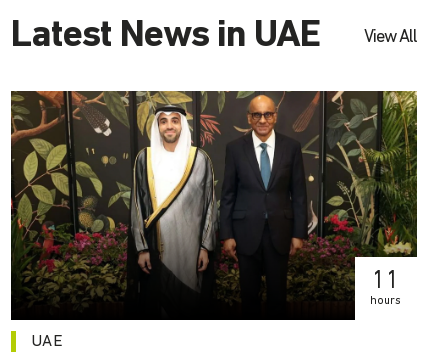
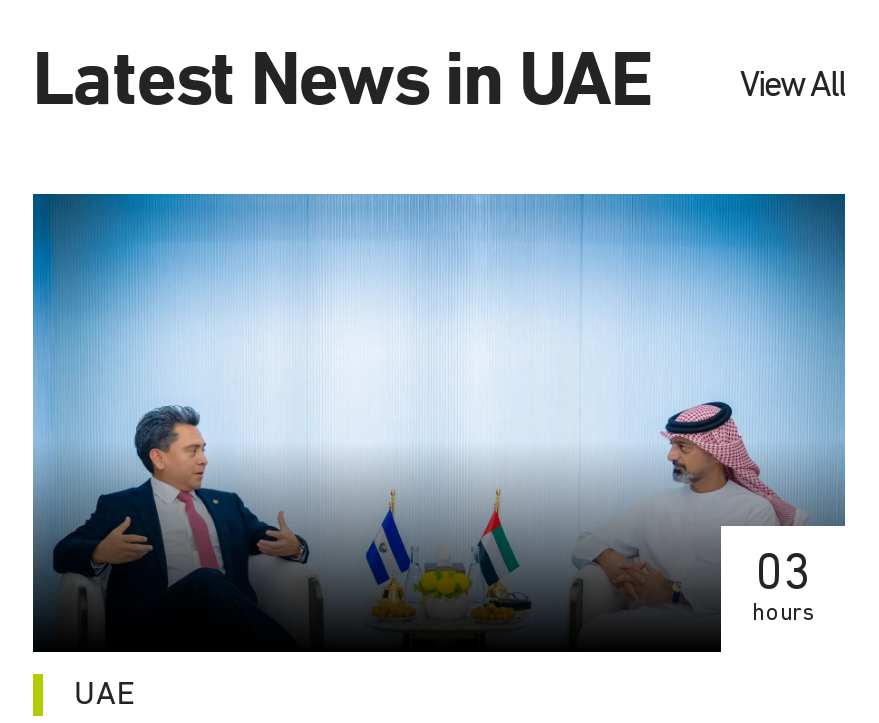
- [image]
- 11
+ [image]
+ 03
